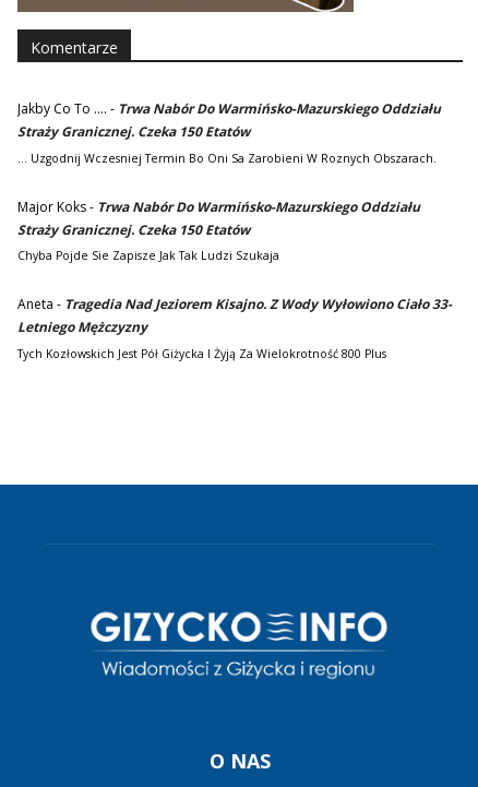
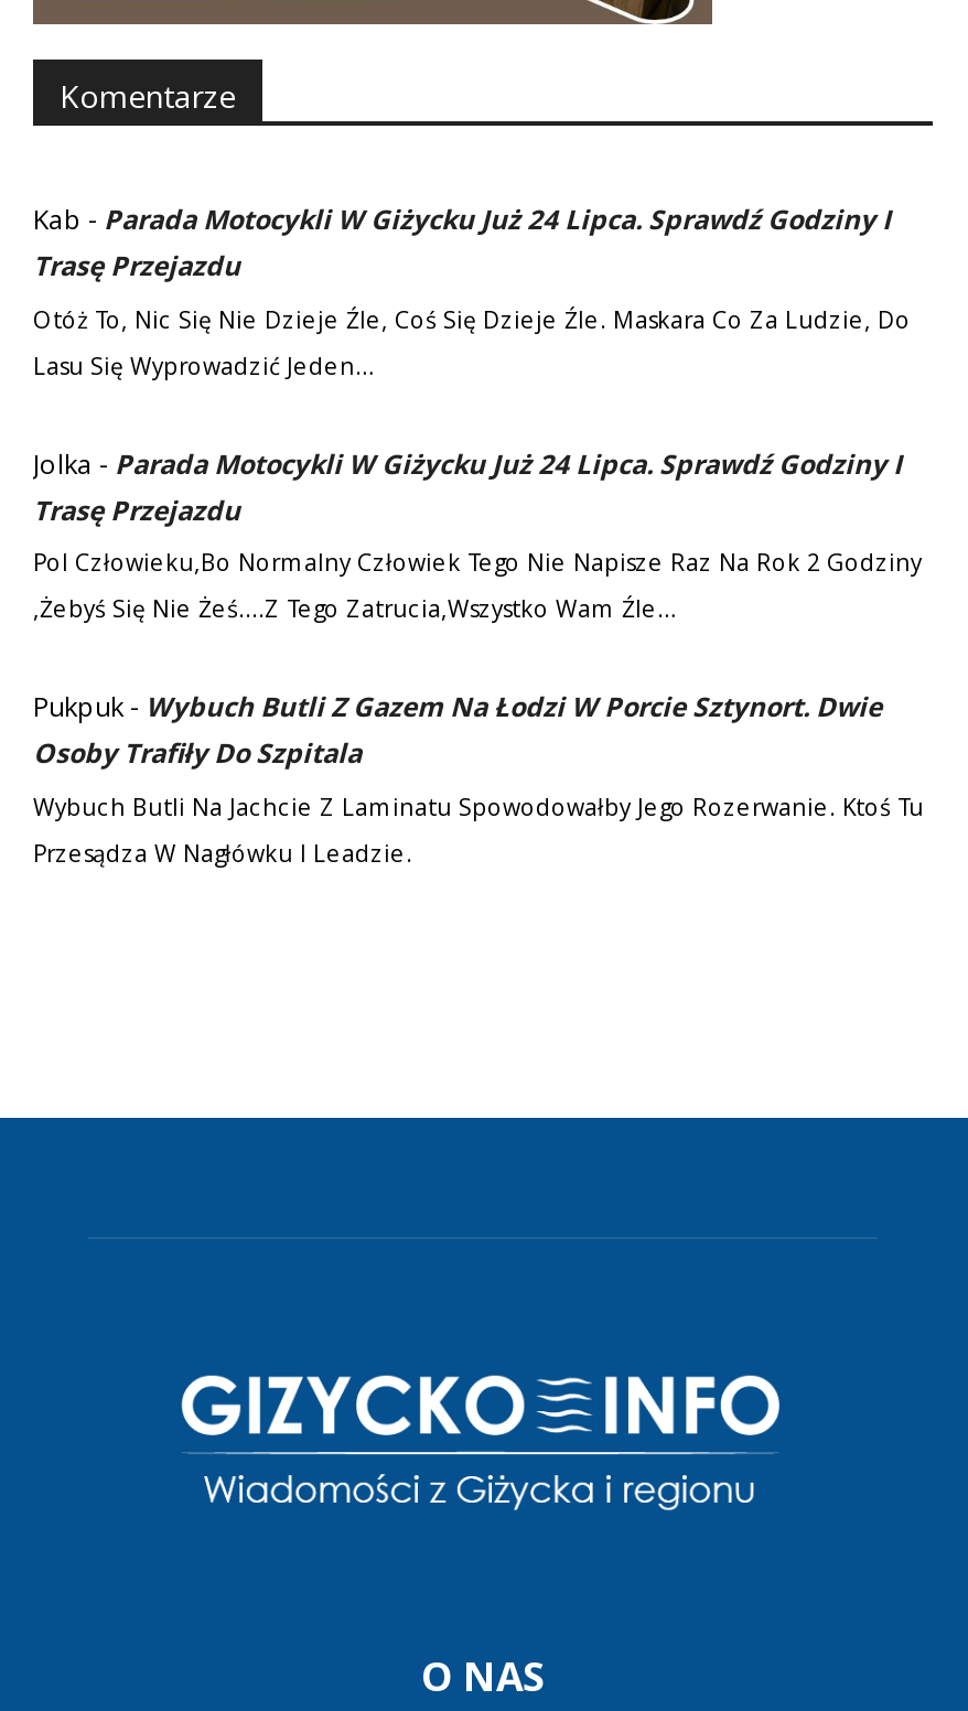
- Jakby Co To .... - Trwa Nabór Do Warmińsko-Mazurskiego Oddziału
- Straży Granicznej. Czeka 150 Etatów
- ... Uzgodnij Wczesniej Termin Bo Oni Sa Zarobieni W Roznych Obszarach.
- Major Koks - Trwa Nabór Do Warmińsko-Mazurskiego Oddziału
- Straży Granicznej. Czeka 150 Etatów
- Chyba Pojde Sie Zapisze Jak Tak Ludzi Szukaja
- Aneta - Tragedia Nad Jeziorem Kisajno. Z Wody Wyłowiono Ciało 33-
- Letniego Mężczyzny
- Tych Kozłowskich Jest Pół Giżycka I Żyją Za Wielokrotność 800 Plus
+ Kab - Parada Motocykli W Giżycku Już 24 Lipca. Sprawdź Godziny I
+ Trasę Przejazdu
+ Otóż To, Nic Się Nie Dzieje Źle, Coś Się Dzieje Źle. Maskara Co Za Ludzie, Do
+ Lasu Się Wyprowadzić Jeden…
+ Jolka - Parada Motocykli W Giżycku Już 24 Lipca. Sprawdź Godziny I
+ Trasę Przejazdu
+ Pol Człowieku,bo Normalny Człowiek Tego Nie Napisze Raz Na Rok 2 Godziny
+ ,żebyś Się Nie Żeś....z Tego Zatrucia,wszystko Wam Źle…
+ Pukpuk - Wybuch Butli Z Gazem Na Łodzi W Porcie Sztynort. Dwie
+ Osoby Trafiły Do Szpitala
+ Wybuch Butli Na Jachcie Z Laminatu Spowodowałby Jego Rozerwanie. Ktoś Tu
+ Przesądza W Nagłówku I Leadzie.
